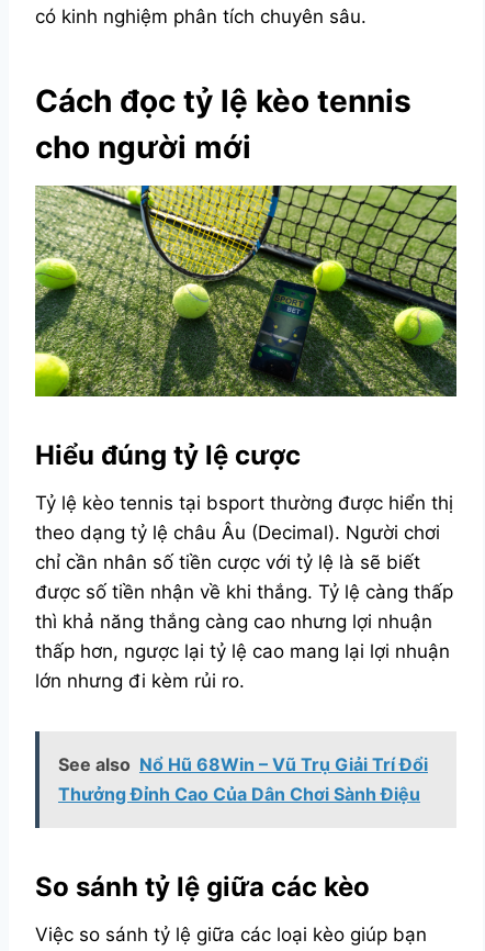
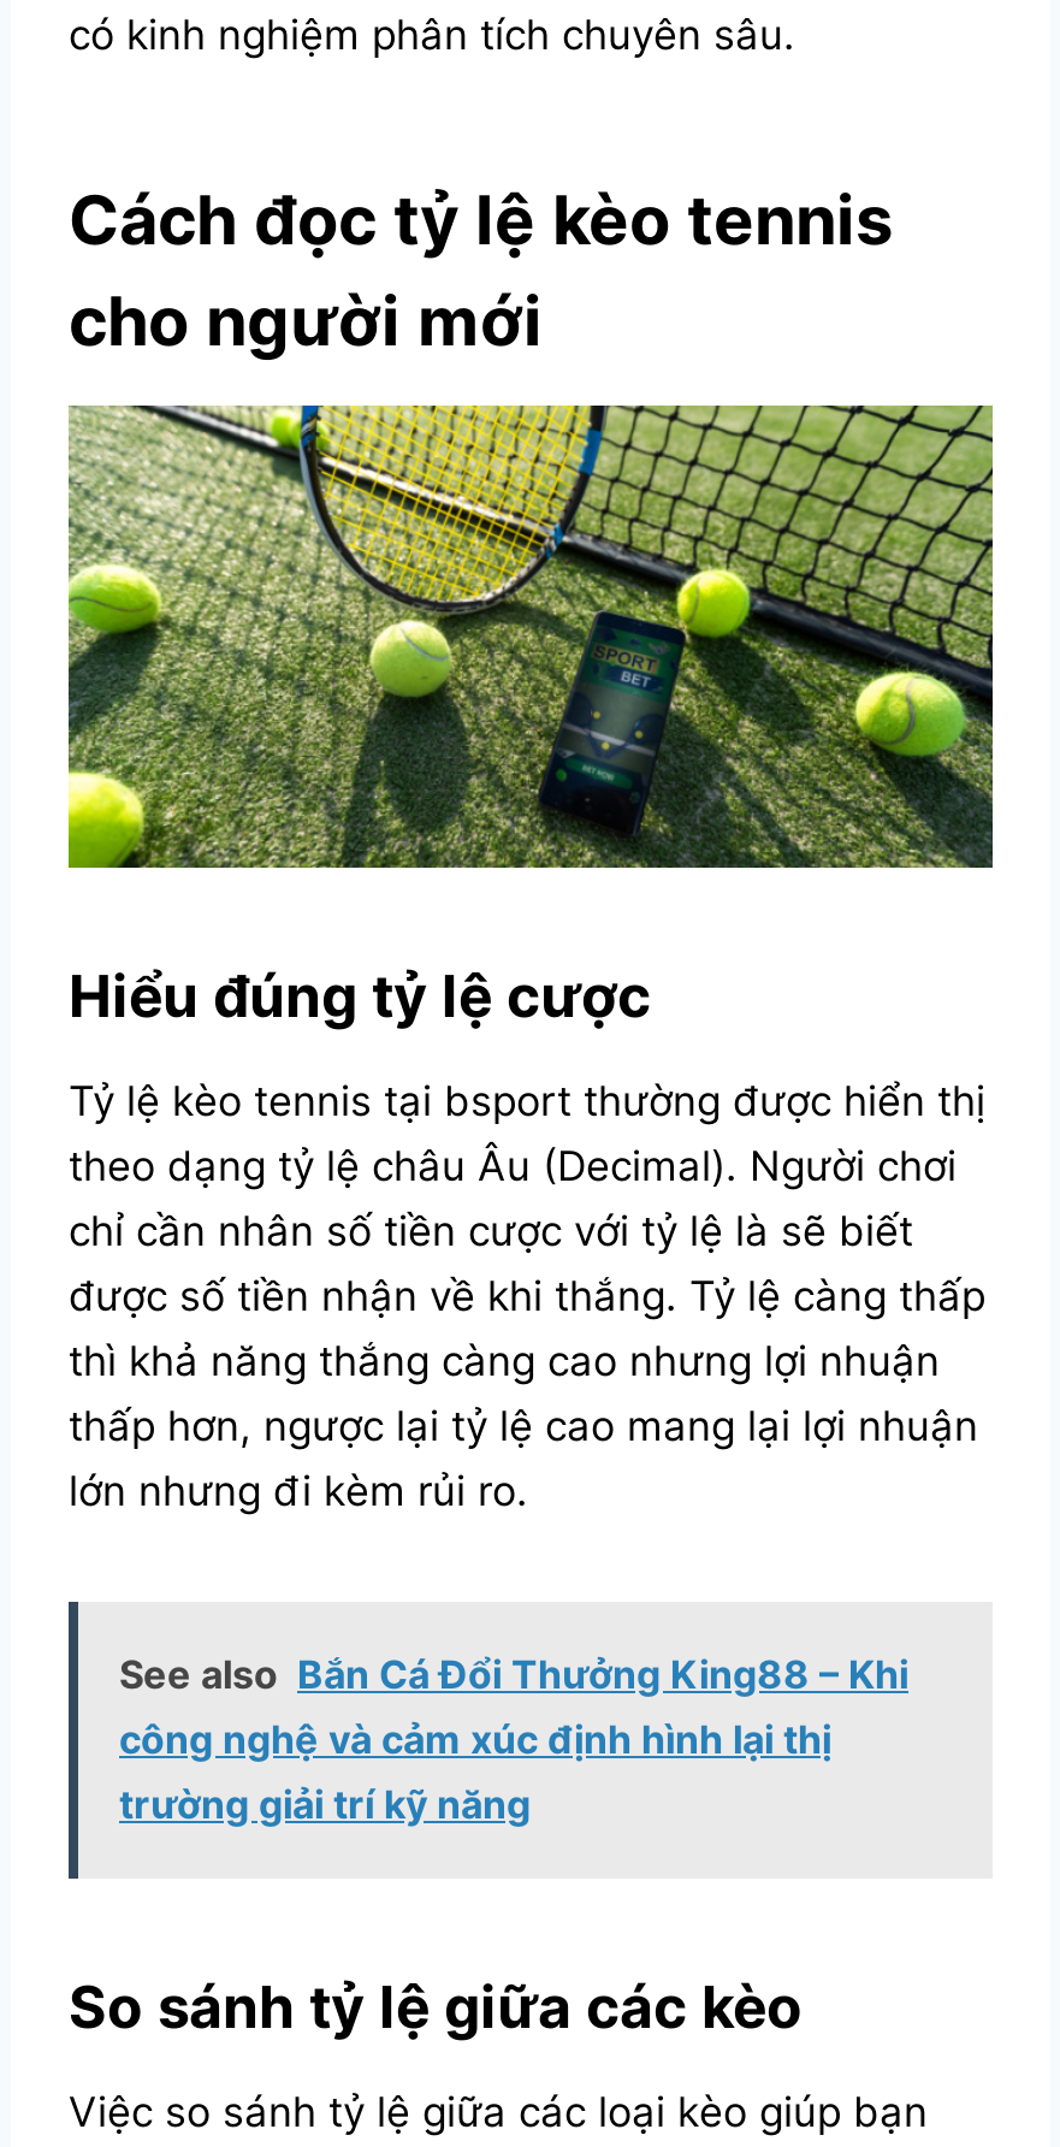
- See also Nổ Hũ 68Win – Vũ Trụ Giải Trí Đổi
- Thưởng Đỉnh Cao Của Dân Chơi Sành Điệu
+ See also Bắn Cá Đổi Thưởng King88 – Khi
+ công nghệ và cảm xúc định hình lại thị
+ trường giải trí kỹ năng
